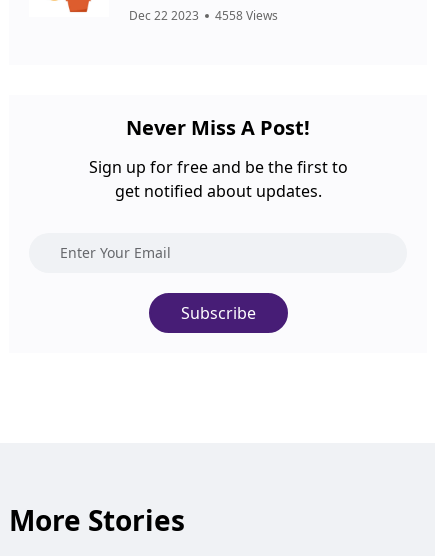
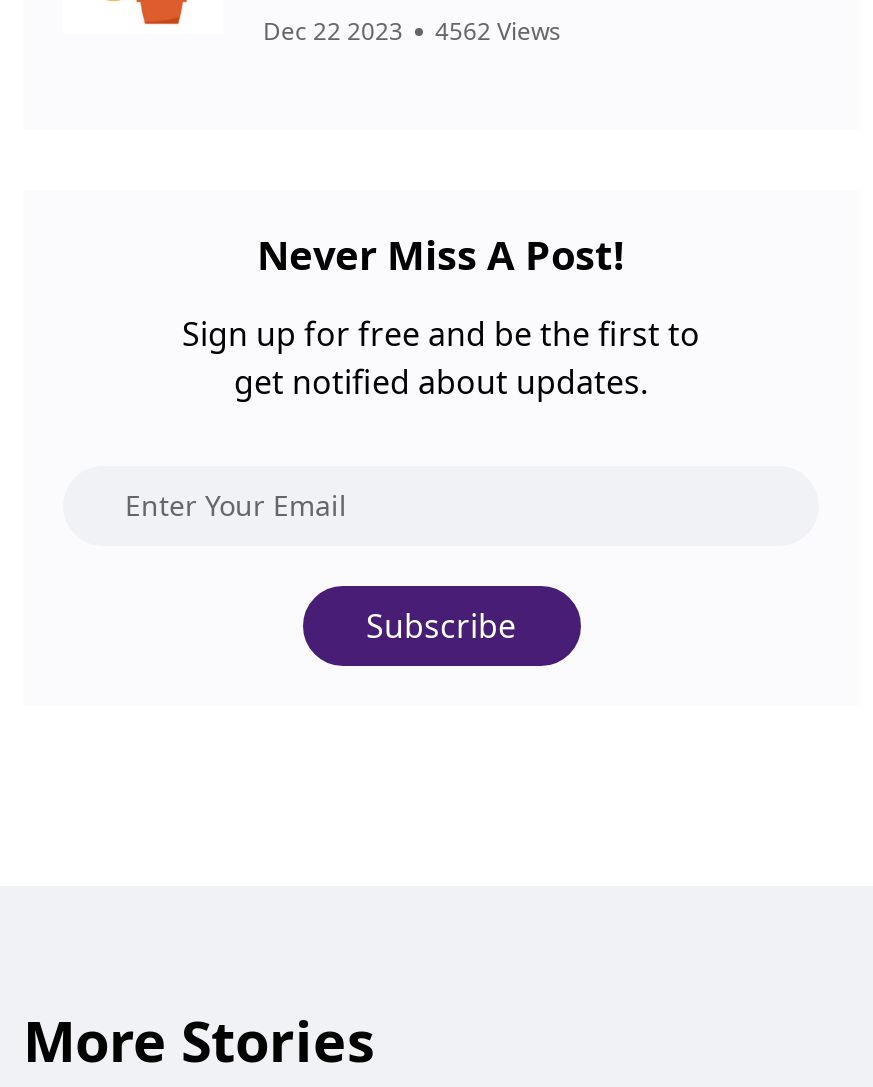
- Dec 22 2023 4558 Views
+ Dec 22 2023 4562 Views
